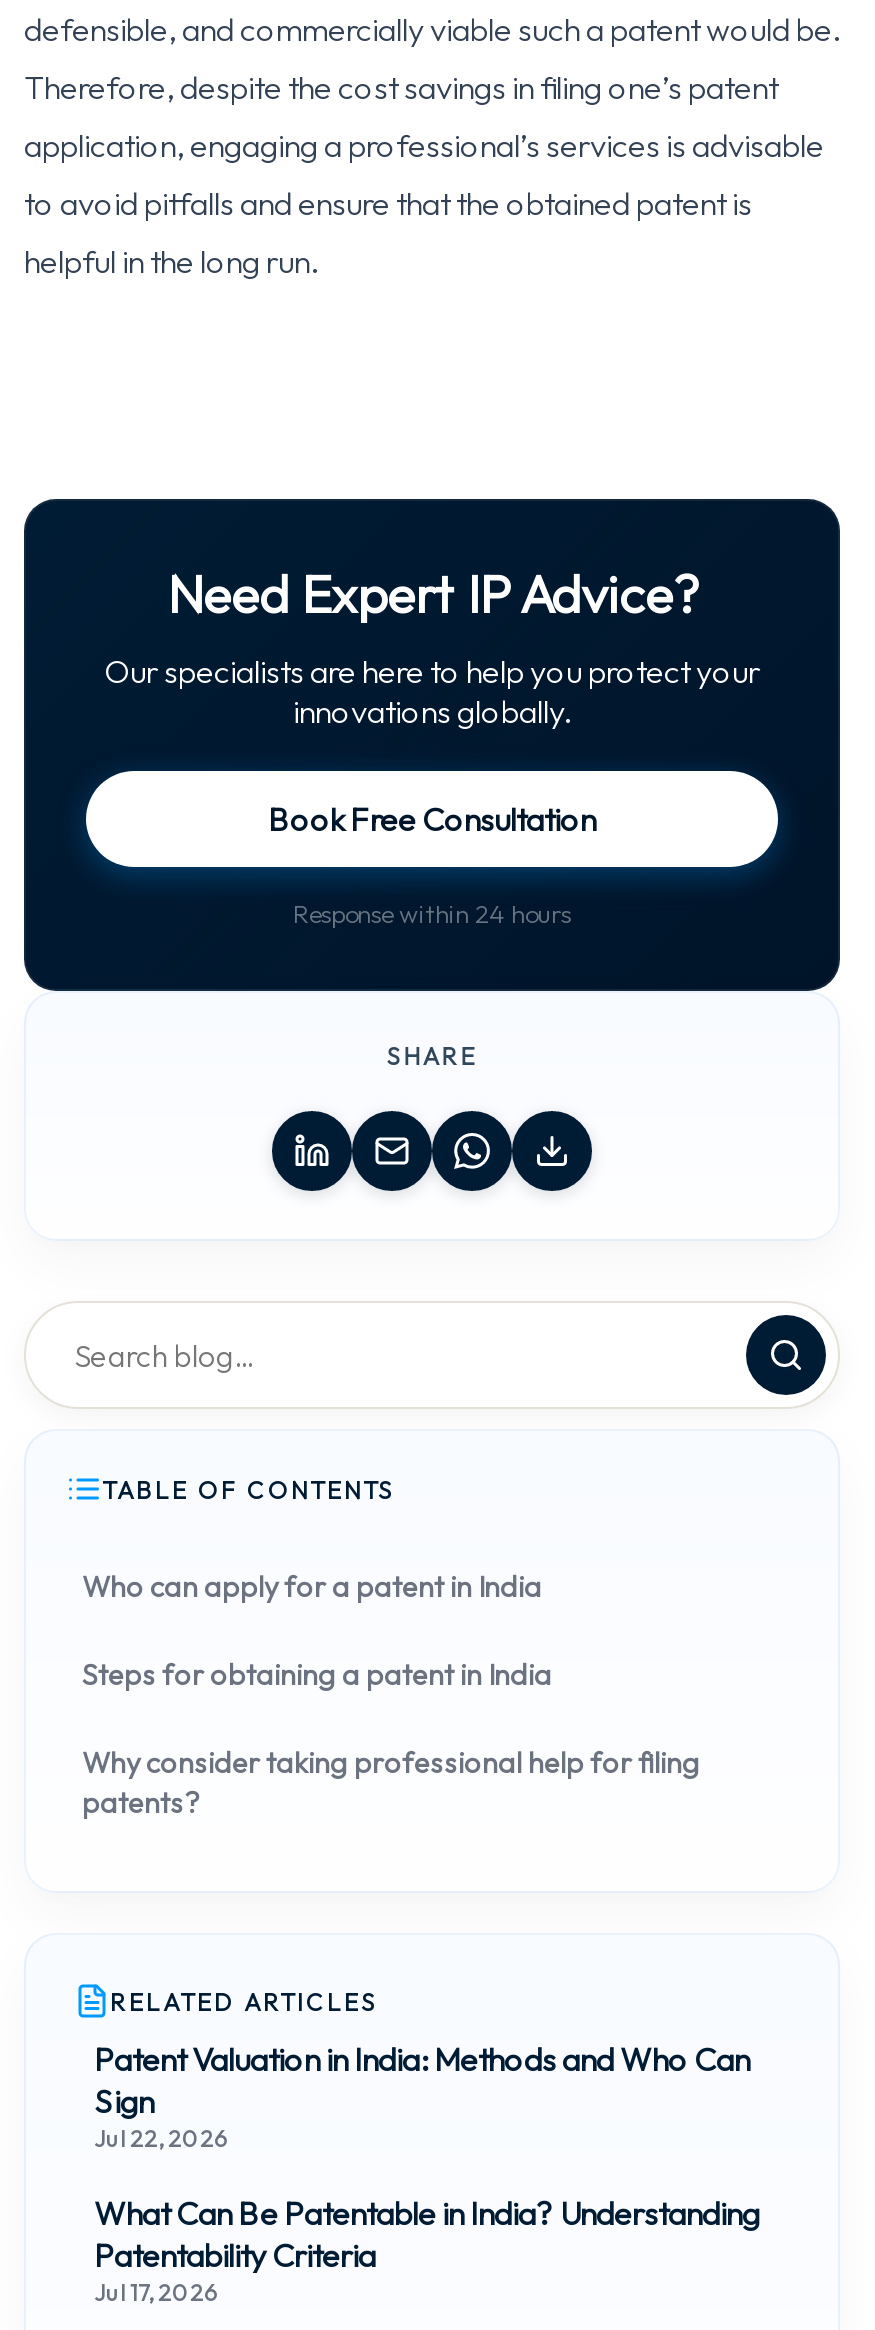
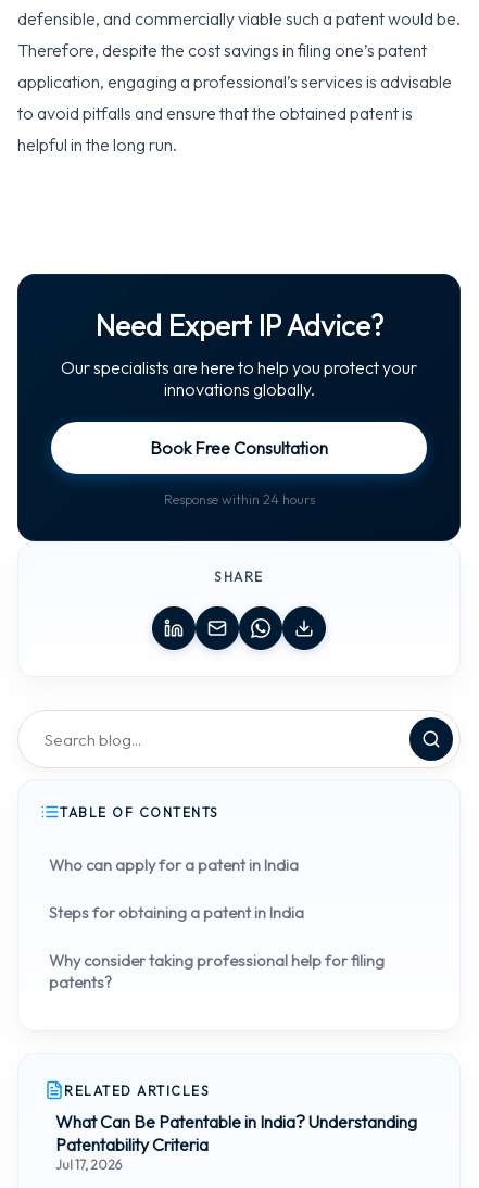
- Patent Valuation in India: Methods and Who Can
- Sign
- Jul 22, 2026
